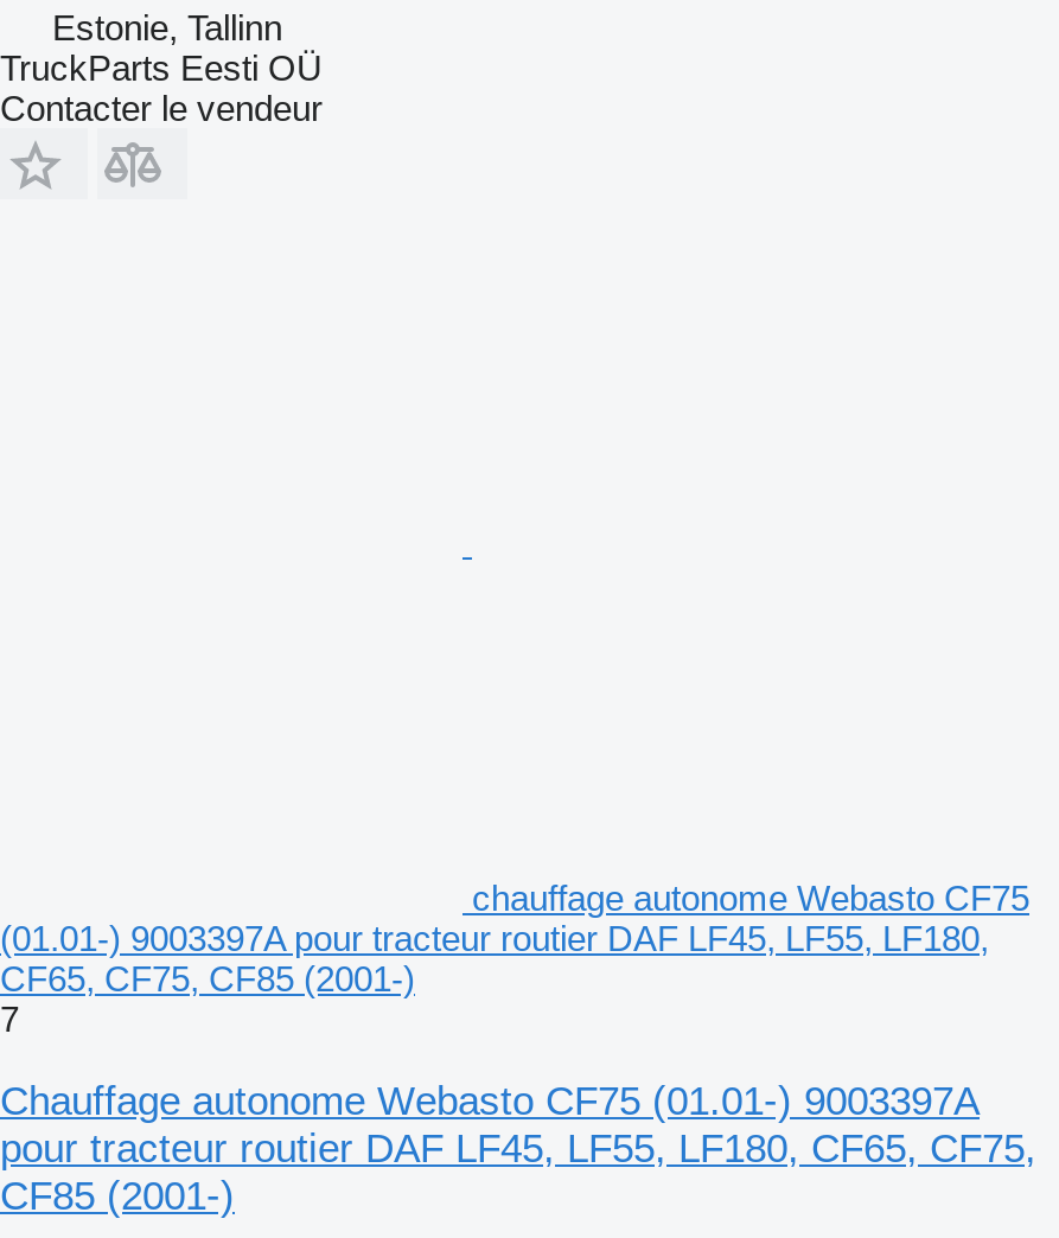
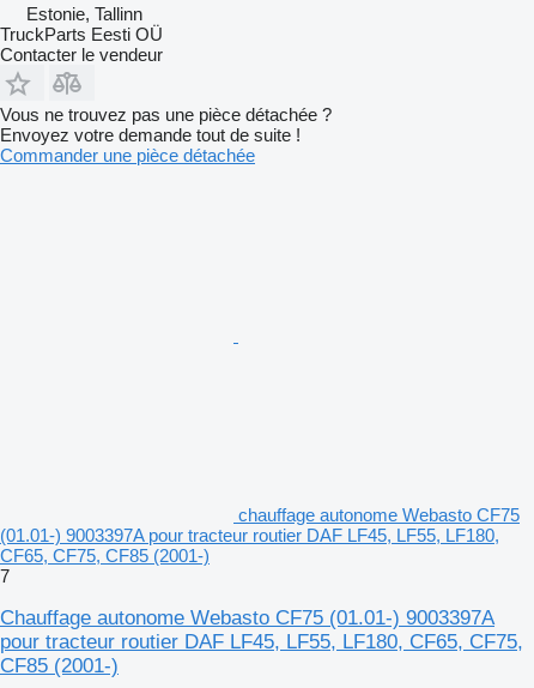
+ Vous ne trouvez pas une pièce détachée ?
+ Envoyez votre demande tout de suite !
+ Commander une pièce détachée
